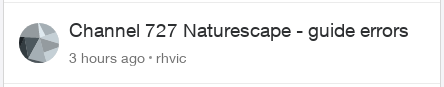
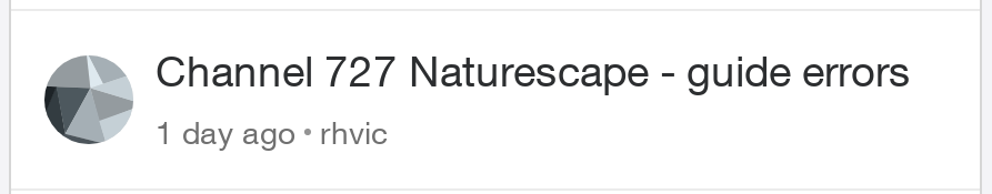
- 3 hours ago rhvic
+ 1 day ago rhvic
